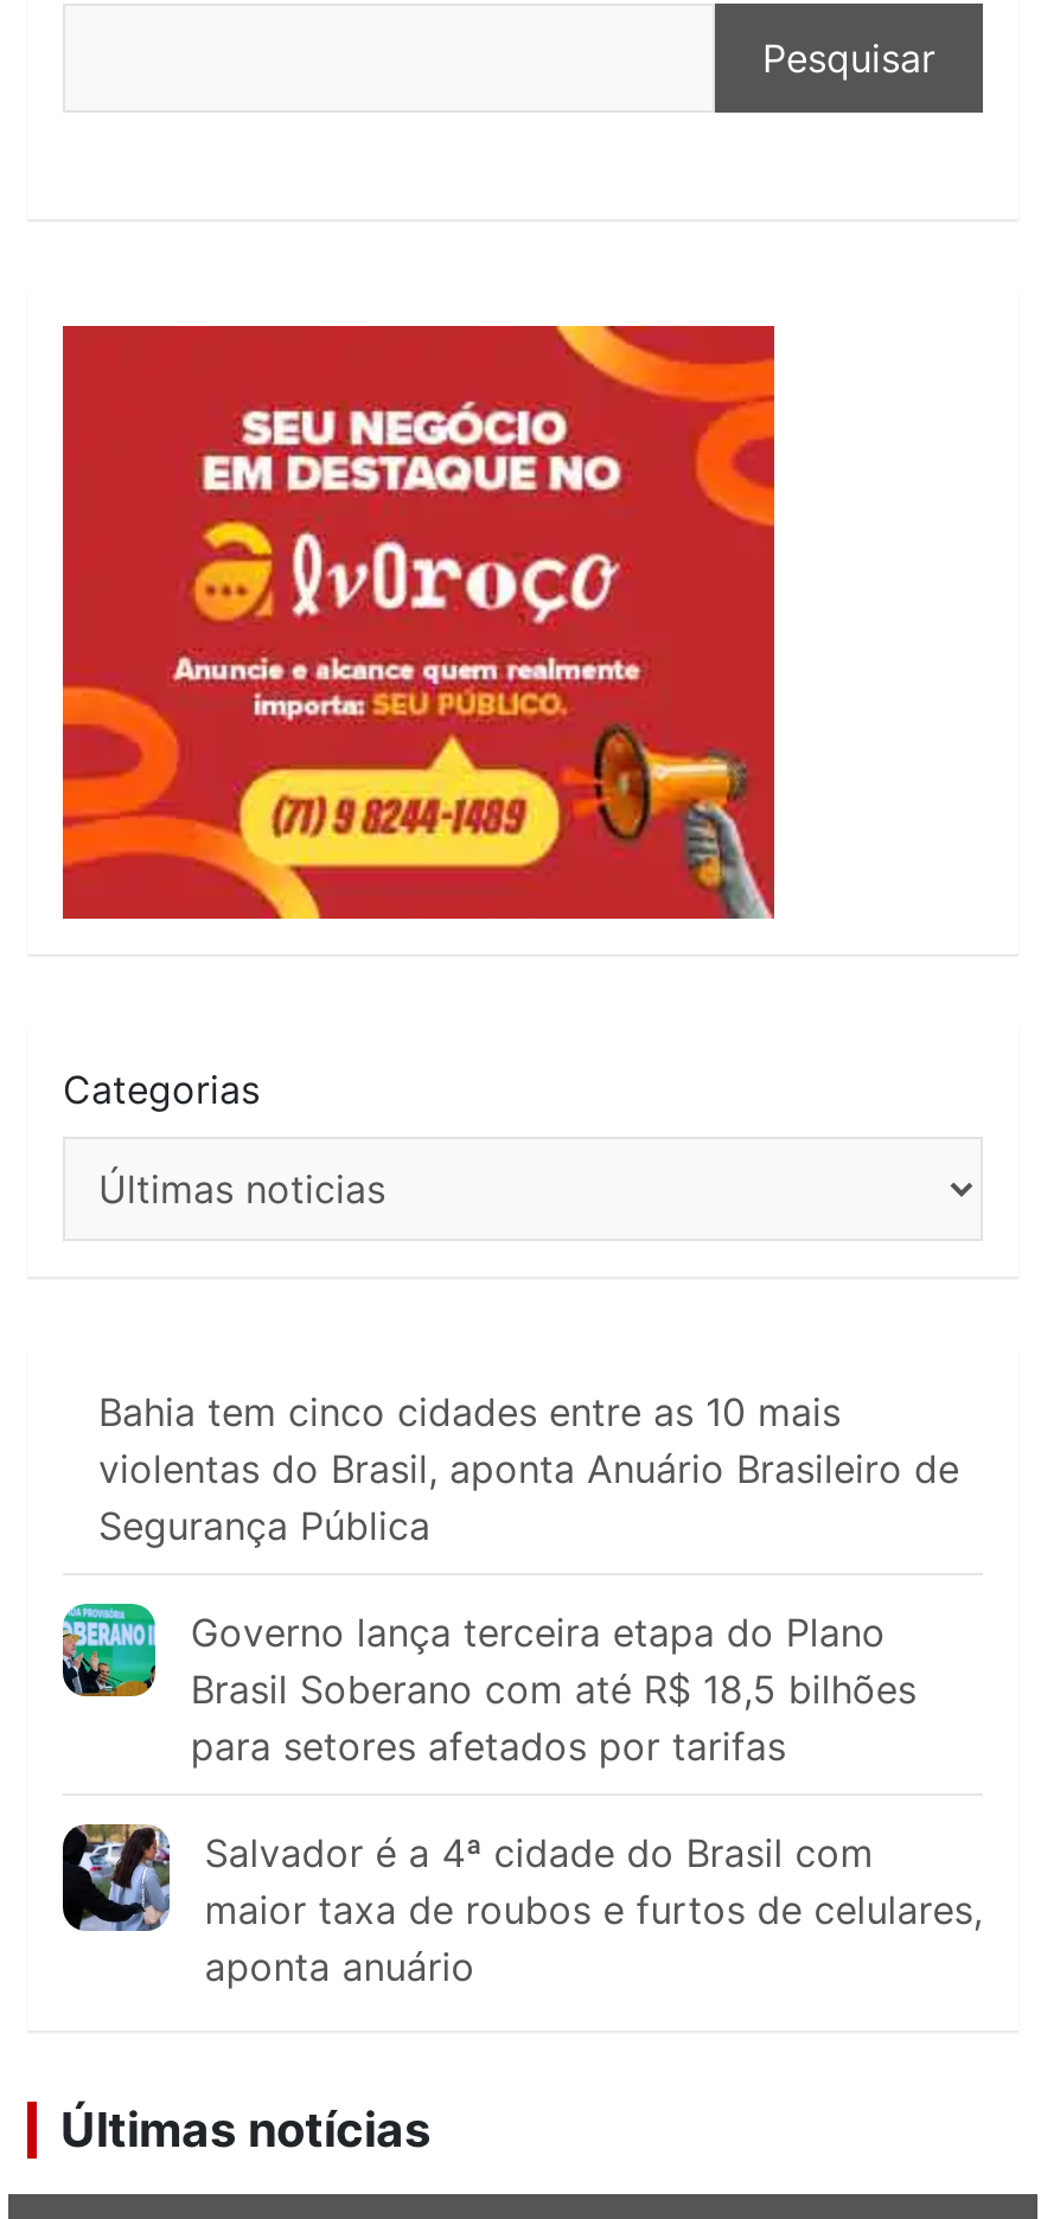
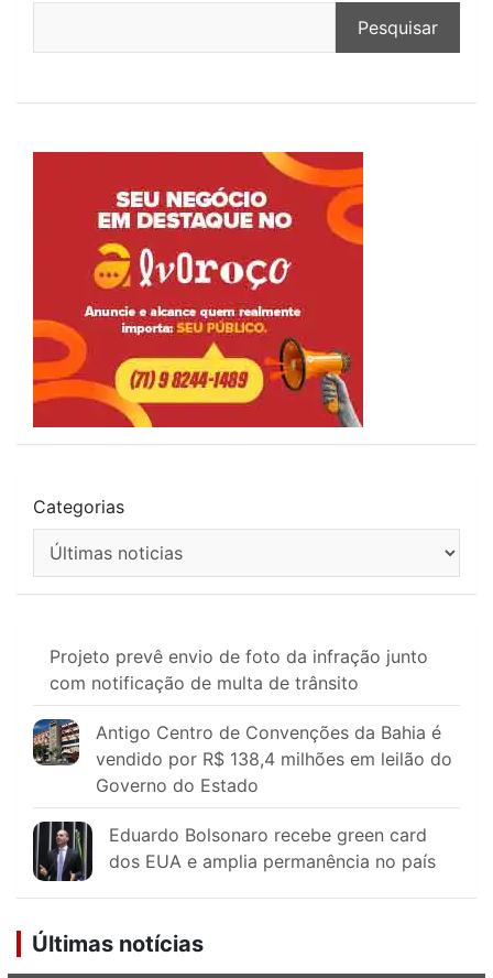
- Bahia tem cinco cidades entre as 10 mais
- violentas do Brasil, aponta Anuário Brasileiro de
- Segurança Pública
+ Projeto prevê envio de foto da infração junto
+ com notificação de multa de trânsito

- [image]
- Governo lança terceira etapa do Plano
- Brasil Soberano com até R$ 18,5 bilhões
- para setores afetados por tarifas
+ [image]
+ Antigo Centro de Convenções da Bahia é
+ vendido por R$ 138,4 milhões em leilão do
+ Governo do Estado

- [image]
- Salvador é a 4ª cidade do Brasil com
- maior taxa de roubos e furtos de celulares,
- aponta anuário
+ [image]
+ Eduardo Bolsonaro recebe green card
+ dos EUA e amplia permanência no país
